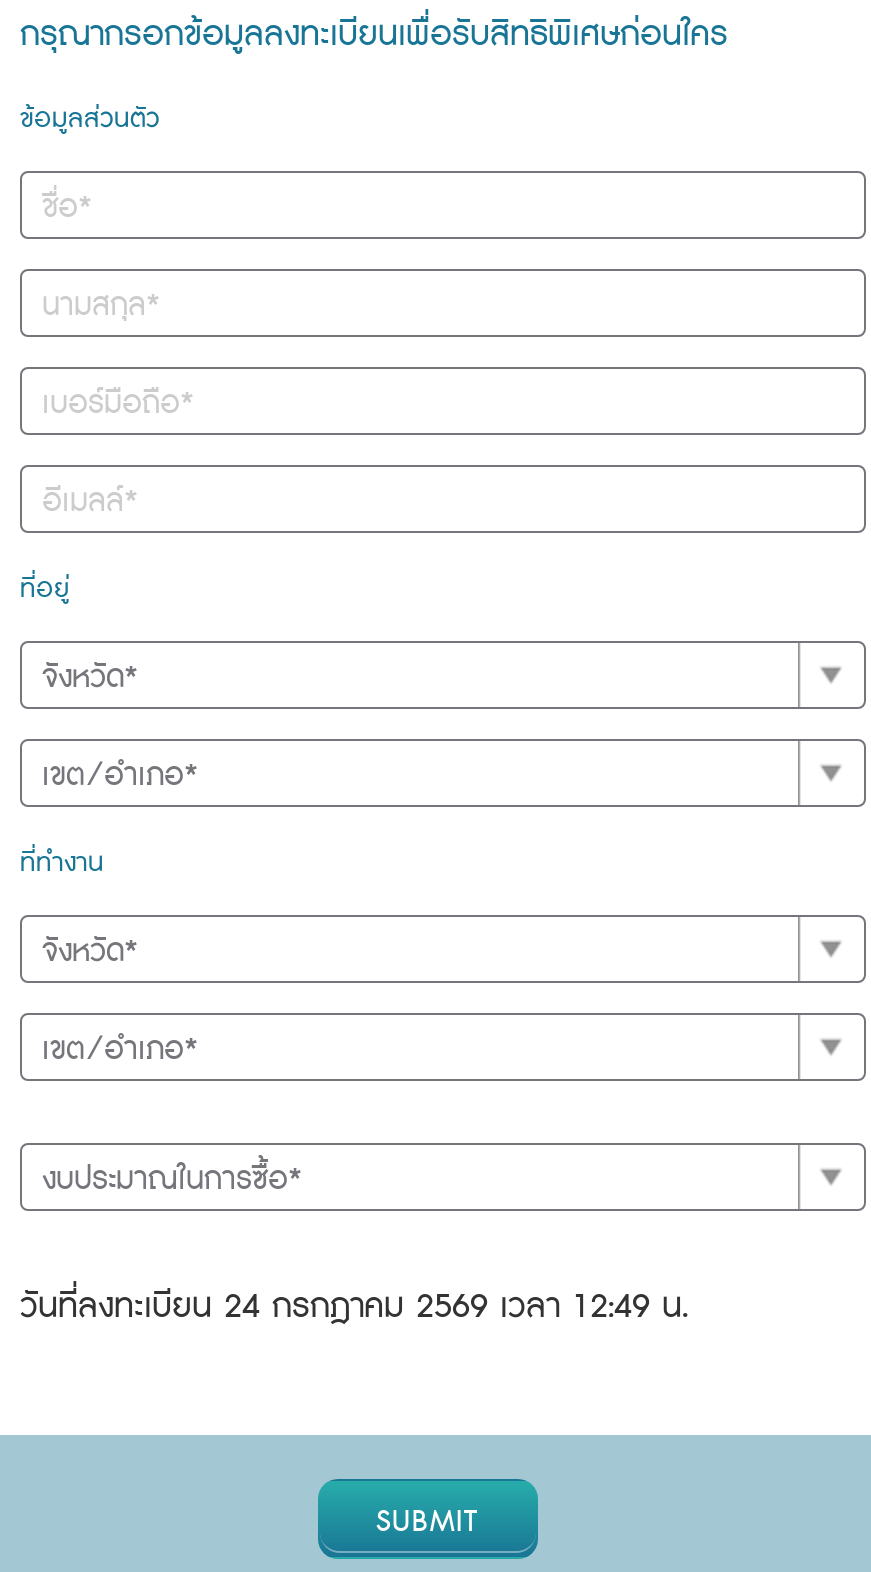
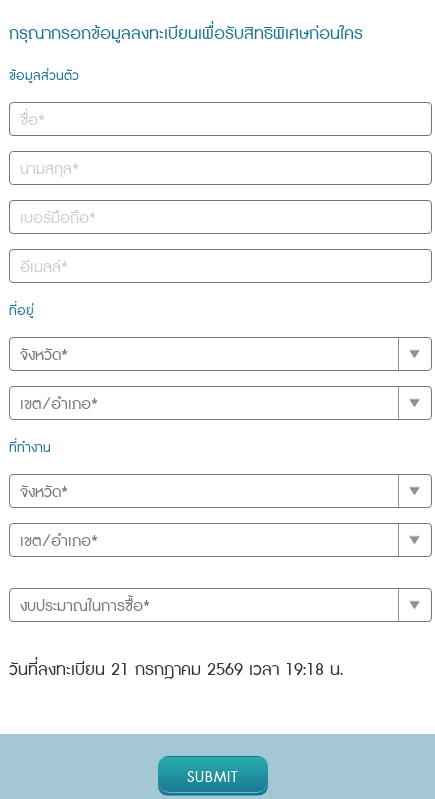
- วันที่ลงทะเบียน 24 กรกฎาคม 2569 เวลา 12:49 น.
+ วันที่ลงทะเบียน 21 กรกฎาคม 2569 เวลา 19:18 น.
